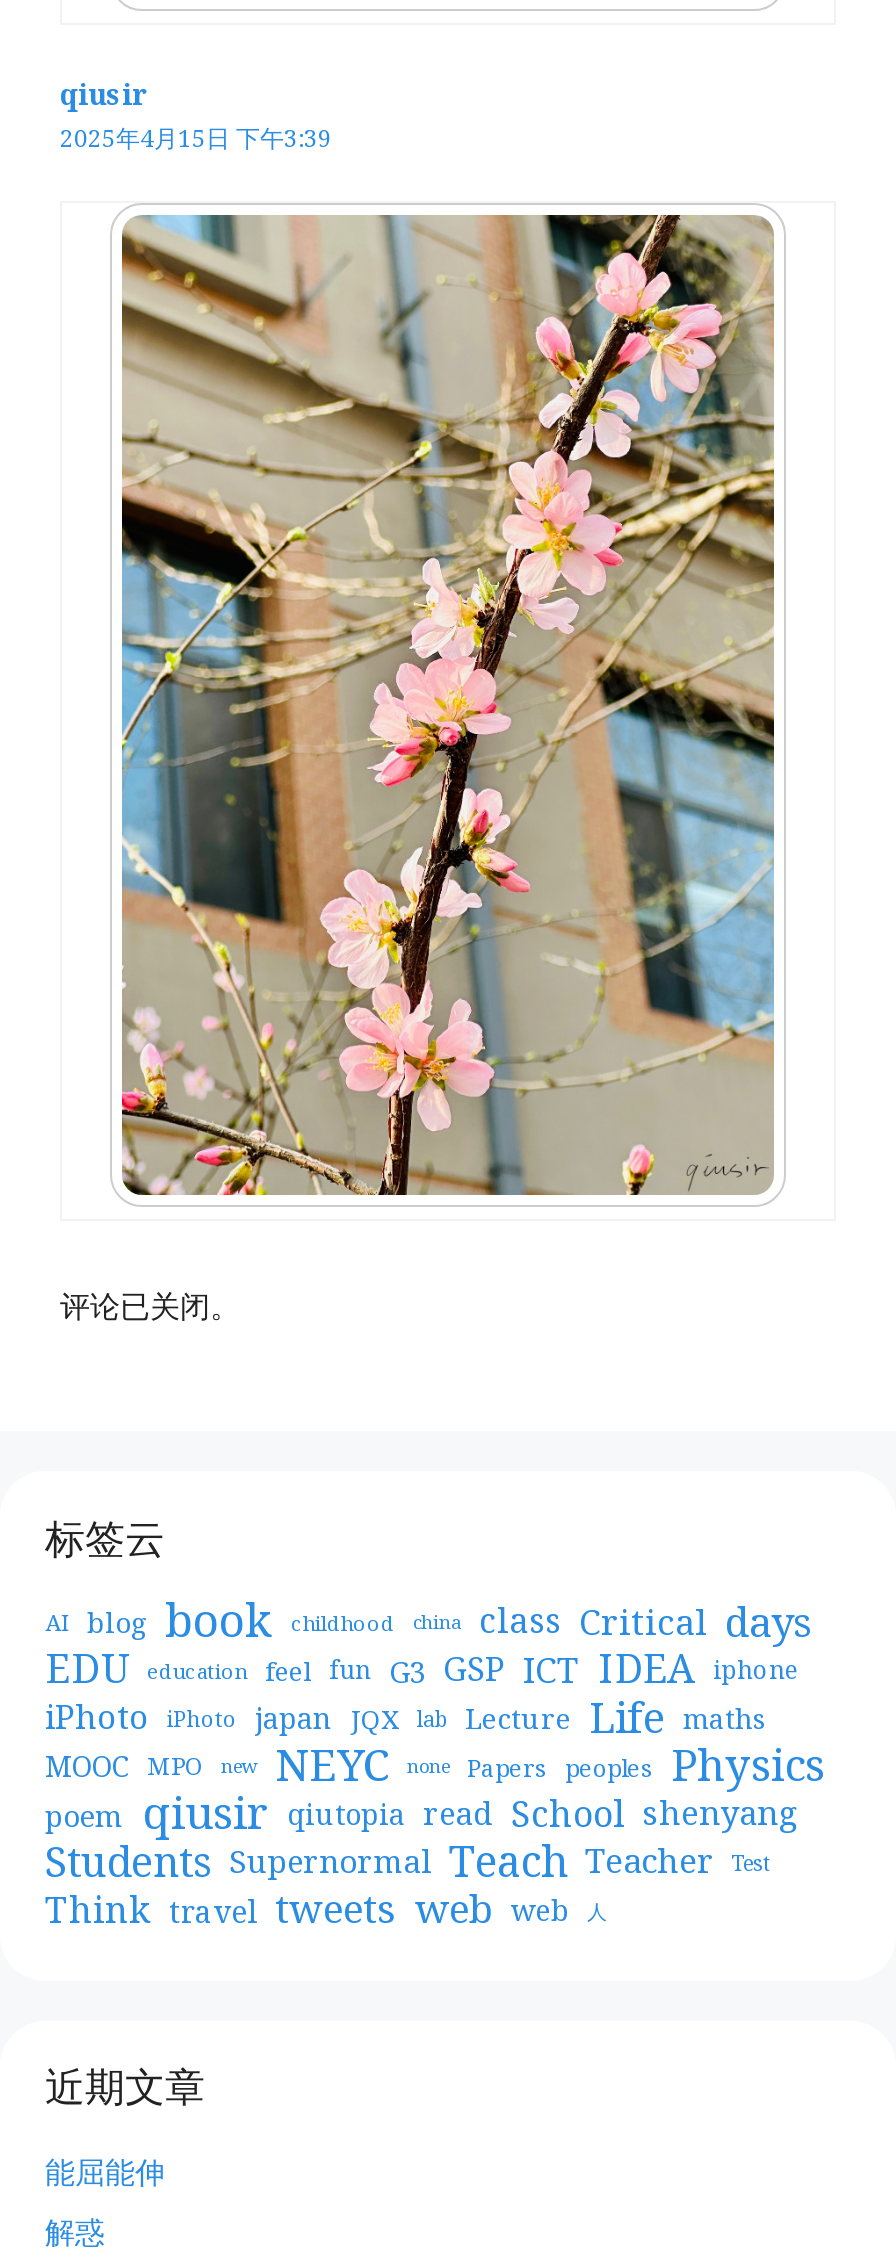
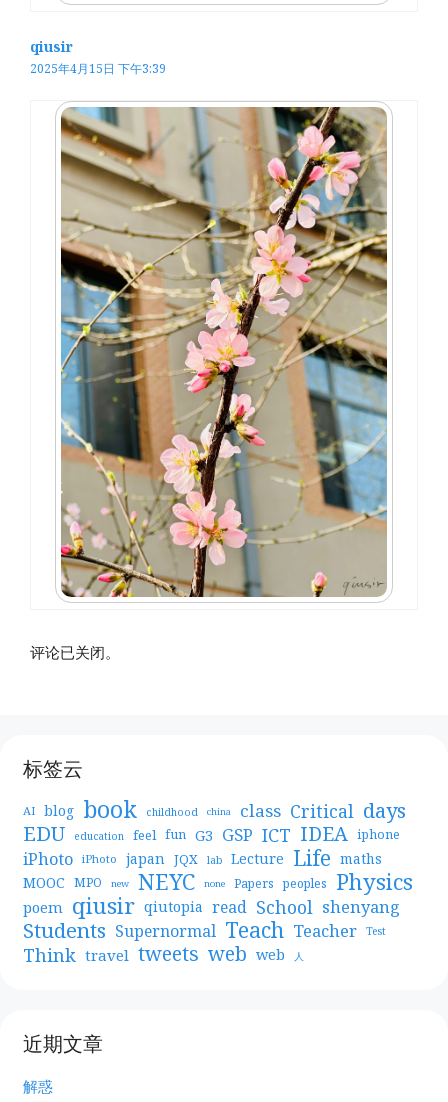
- 能屈能伸
